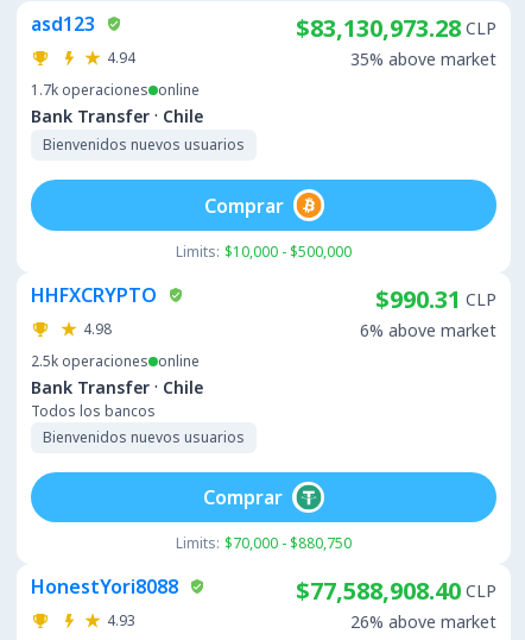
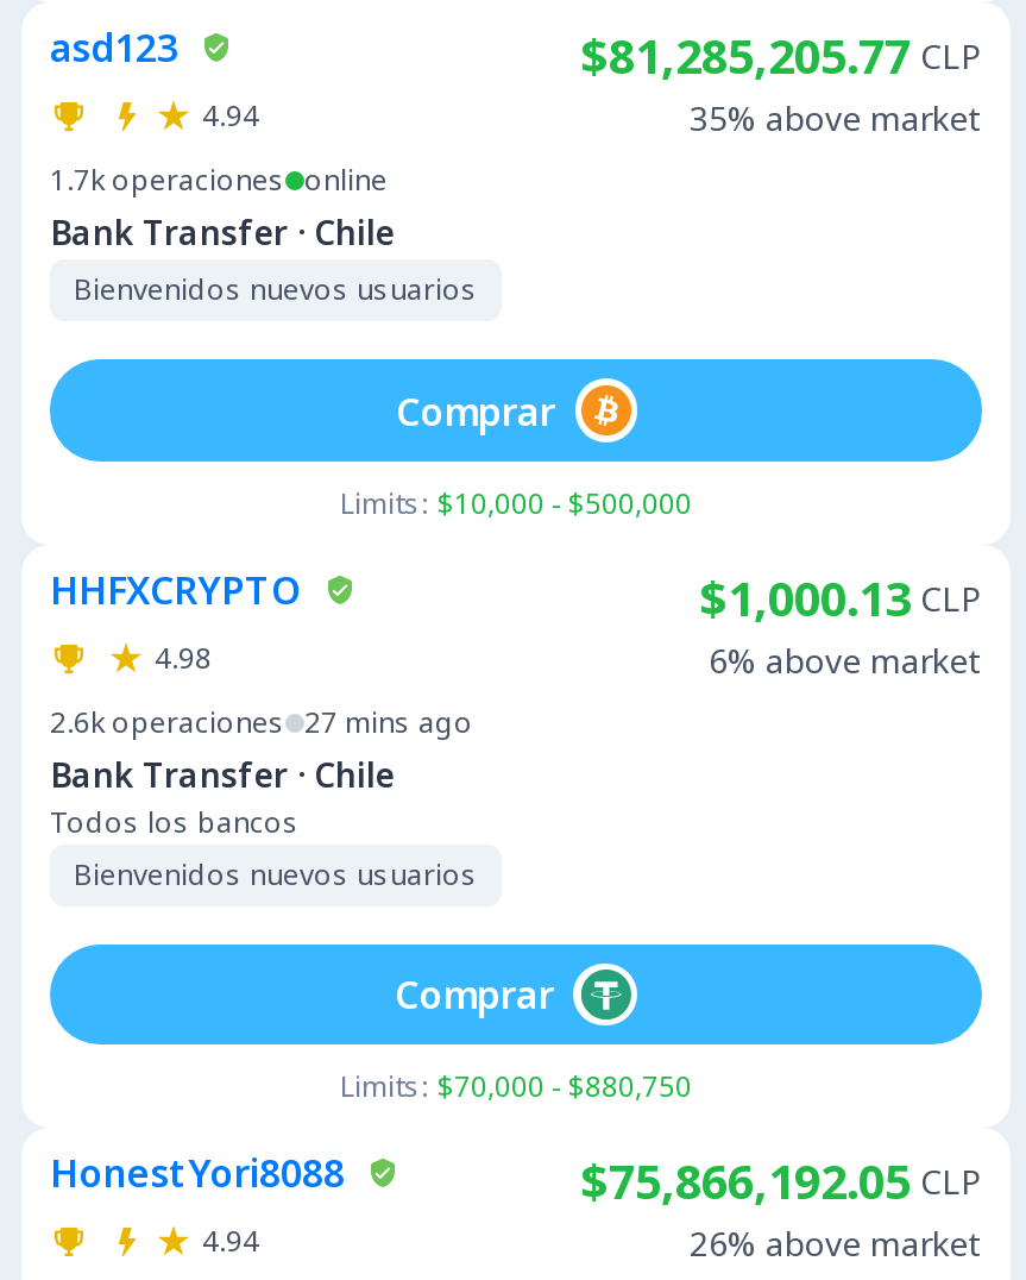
- $83,130,973.28 CLP
+ $81,285,205.77 CLP

- $990.31 CLP
+ $1,000.13 CLP

- 2.5k operaciones online
+ 2.6k operaciones 27 mins ago

- $77,588,908.40 CLP
+ $75,866,192.05 CLP

- 4.93
+ 4.94
